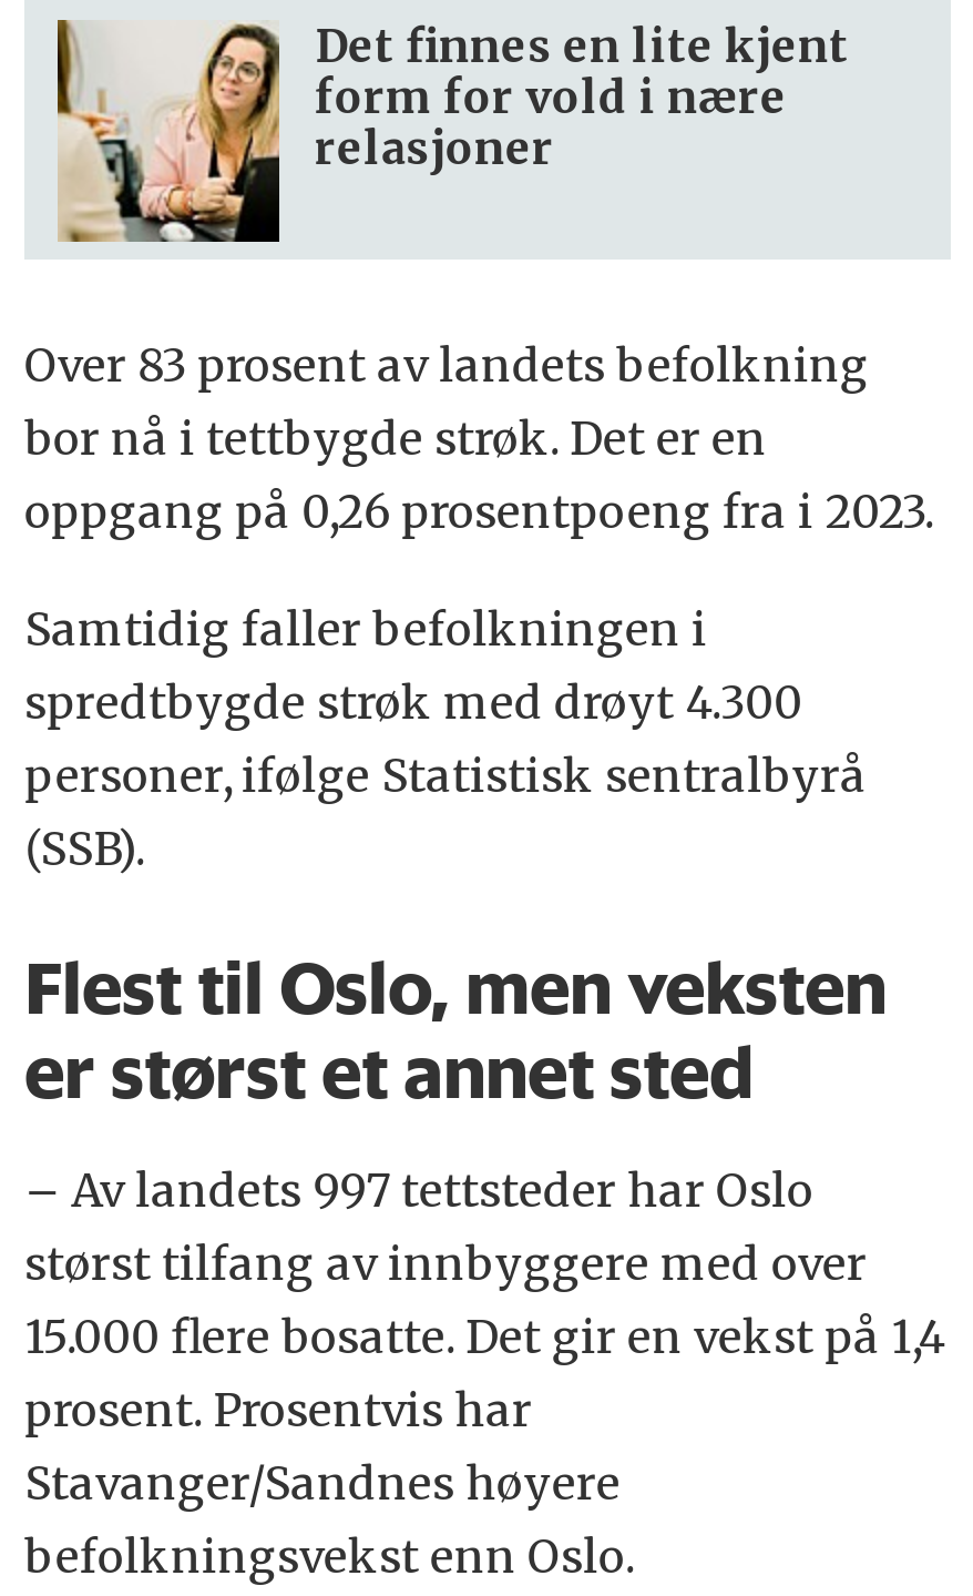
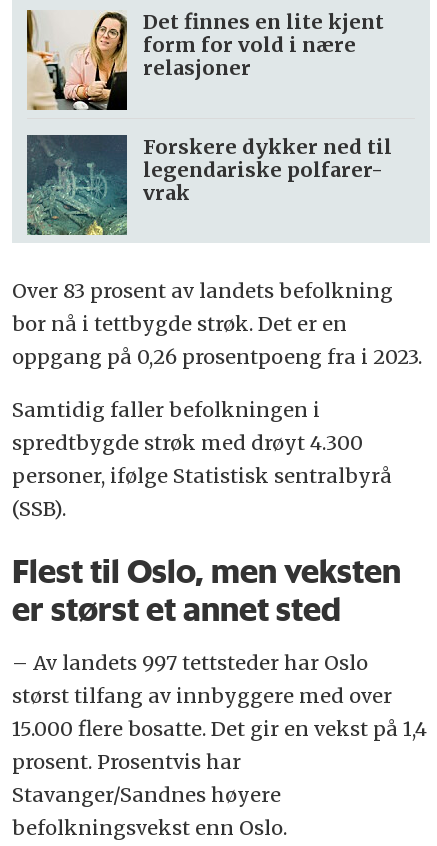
+ [image]
+ Forskere dykker ned til
+ legendariske polfarer-
+ vrak
